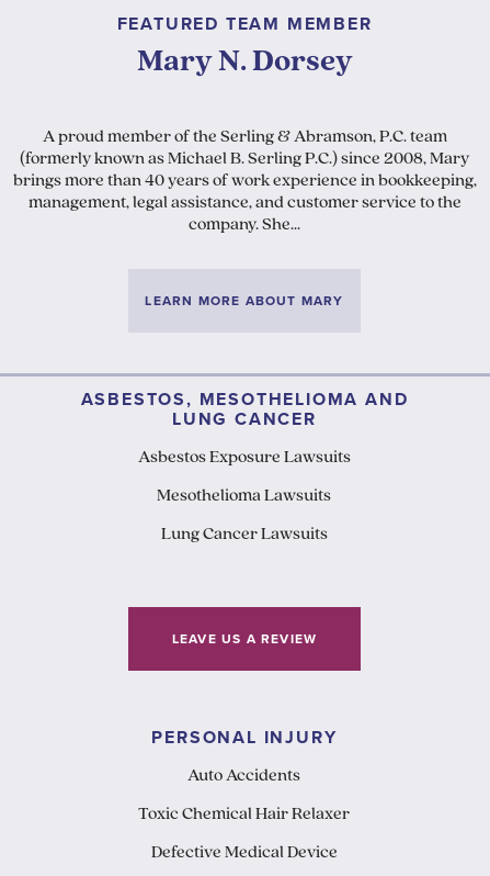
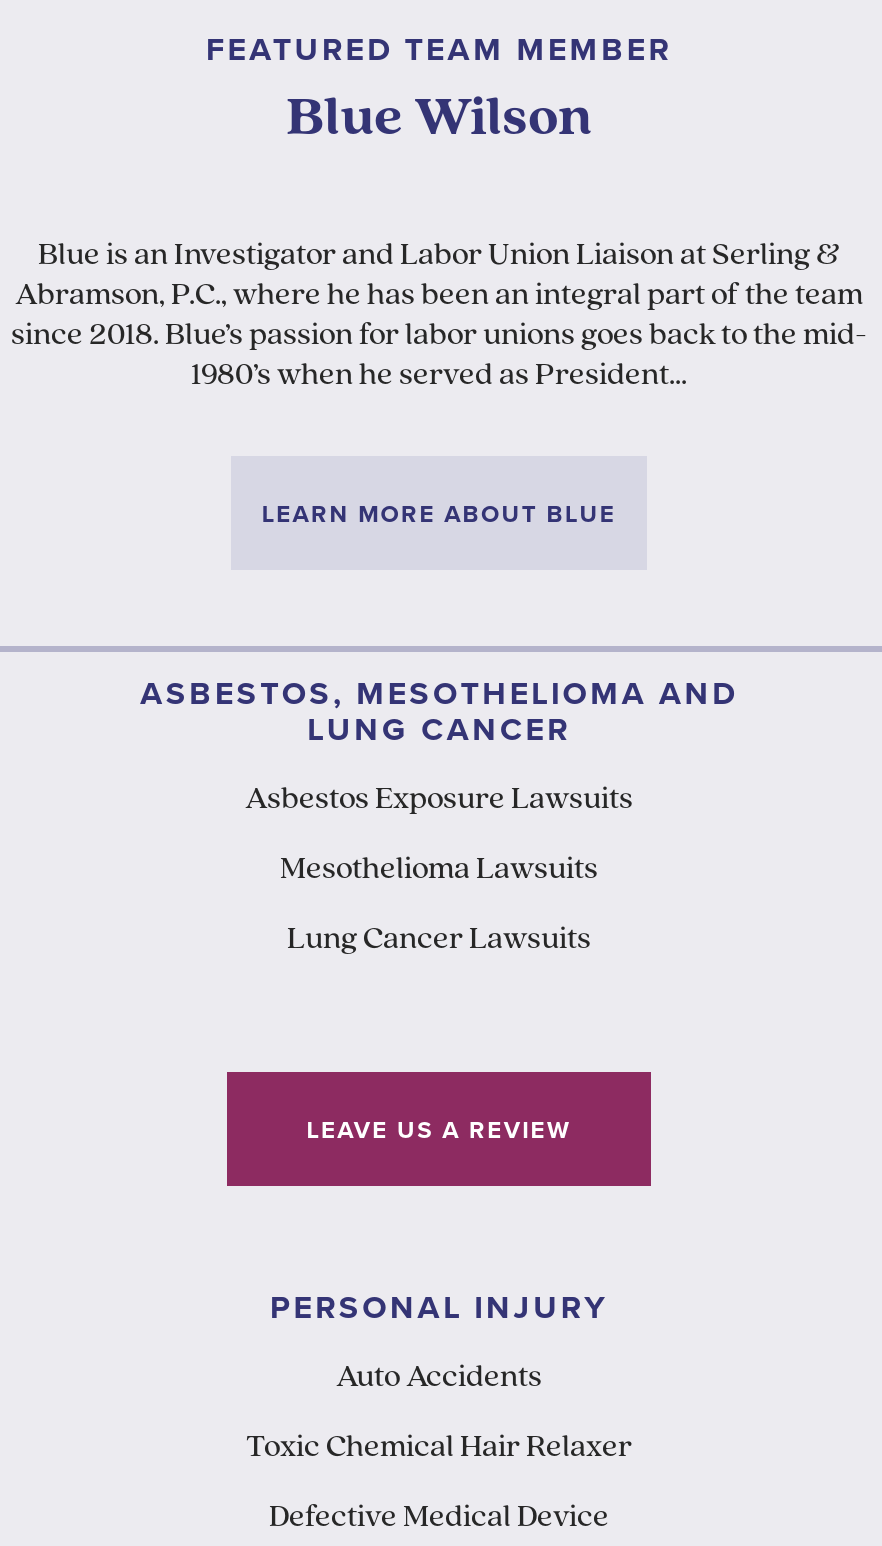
- Mary N. Dorsey
+ Blue Wilson

- A proud member of the Serling & Abramson, P.C. team
- (formerly known as Michael B. Serling P.C.) since 2008, Mary
- brings more than 40 years of work experience in bookkeeping,
- management, legal assistance, and customer service to the
- company. She...
+ Blue is an Investigator and Labor Union Liaison at Serling &
+ Abramson, P.C., where he has been an integral part of the team
+ since 2018. Blue’s passion for labor unions goes back to the mid-
+ 1980’s when he served as President...

- LEARN MORE ABOUT MARY
+ LEARN MORE ABOUT BLUE
